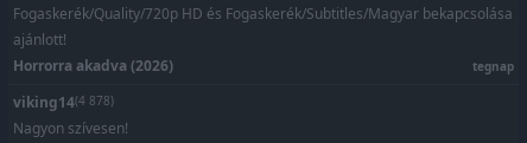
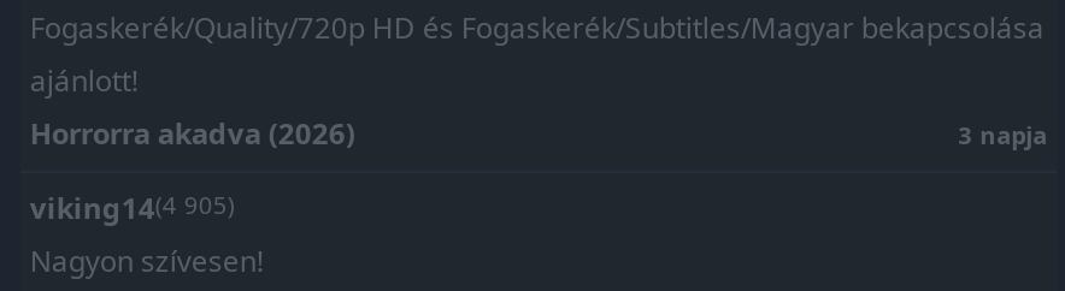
- tegnap
+ 3 napja

- viking14(4 878)
+ viking14(4 905)
